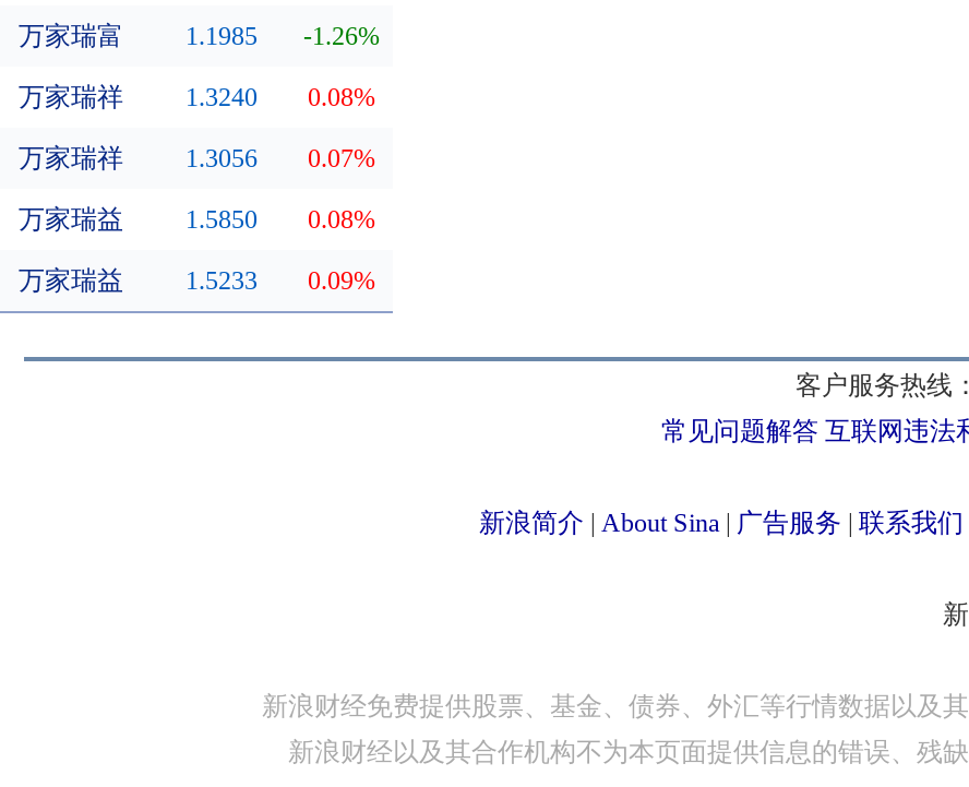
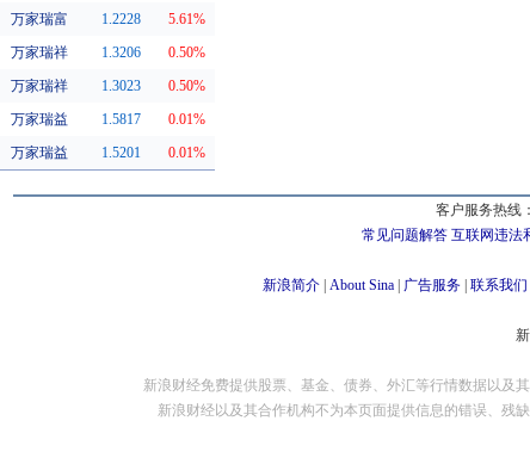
- 1.1985
+ 1.2228

- -1.26%
+ 5.61%

- 1.3240
+ 1.3206

- 0.08%
+ 0.50%

- 1.3056
+ 1.3023

- 0.07%
+ 0.50%

- 1.5850
+ 1.5817

- 0.08%
+ 0.01%

- 1.5233
+ 1.5201

- 0.09%
+ 0.01%
